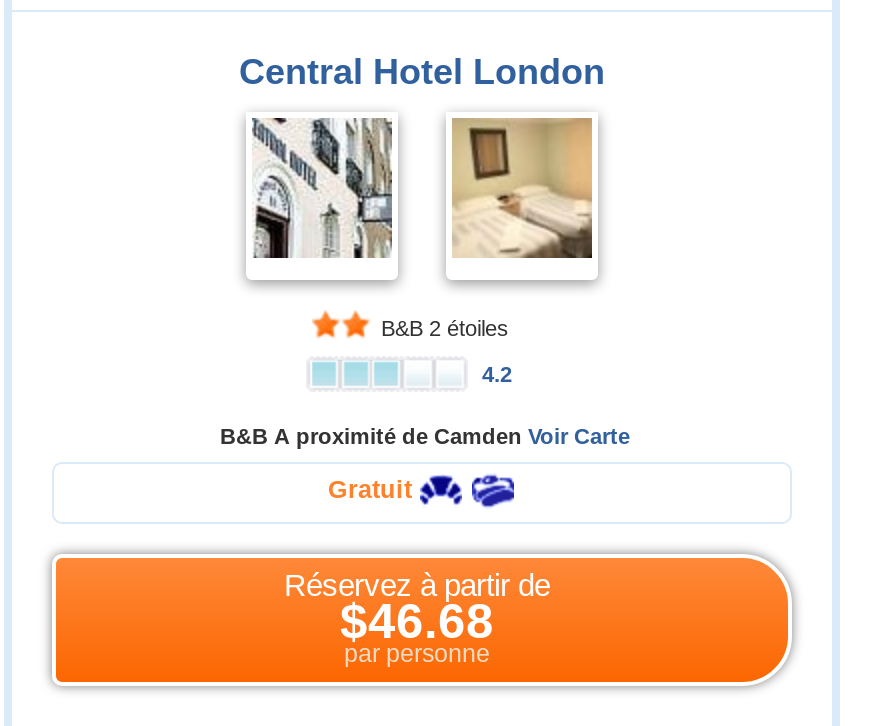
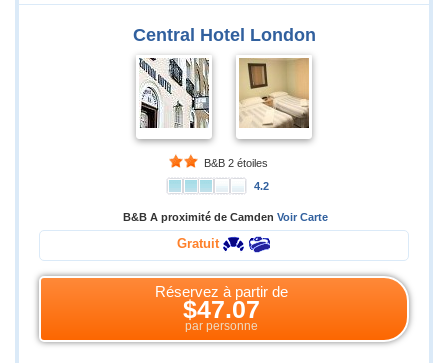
- $46.68
+ $47.07
